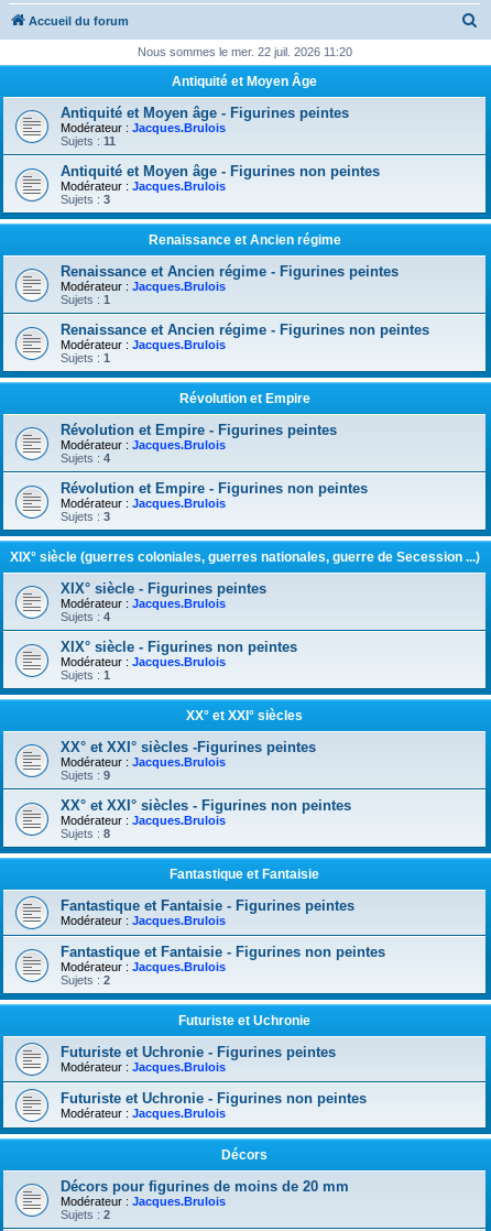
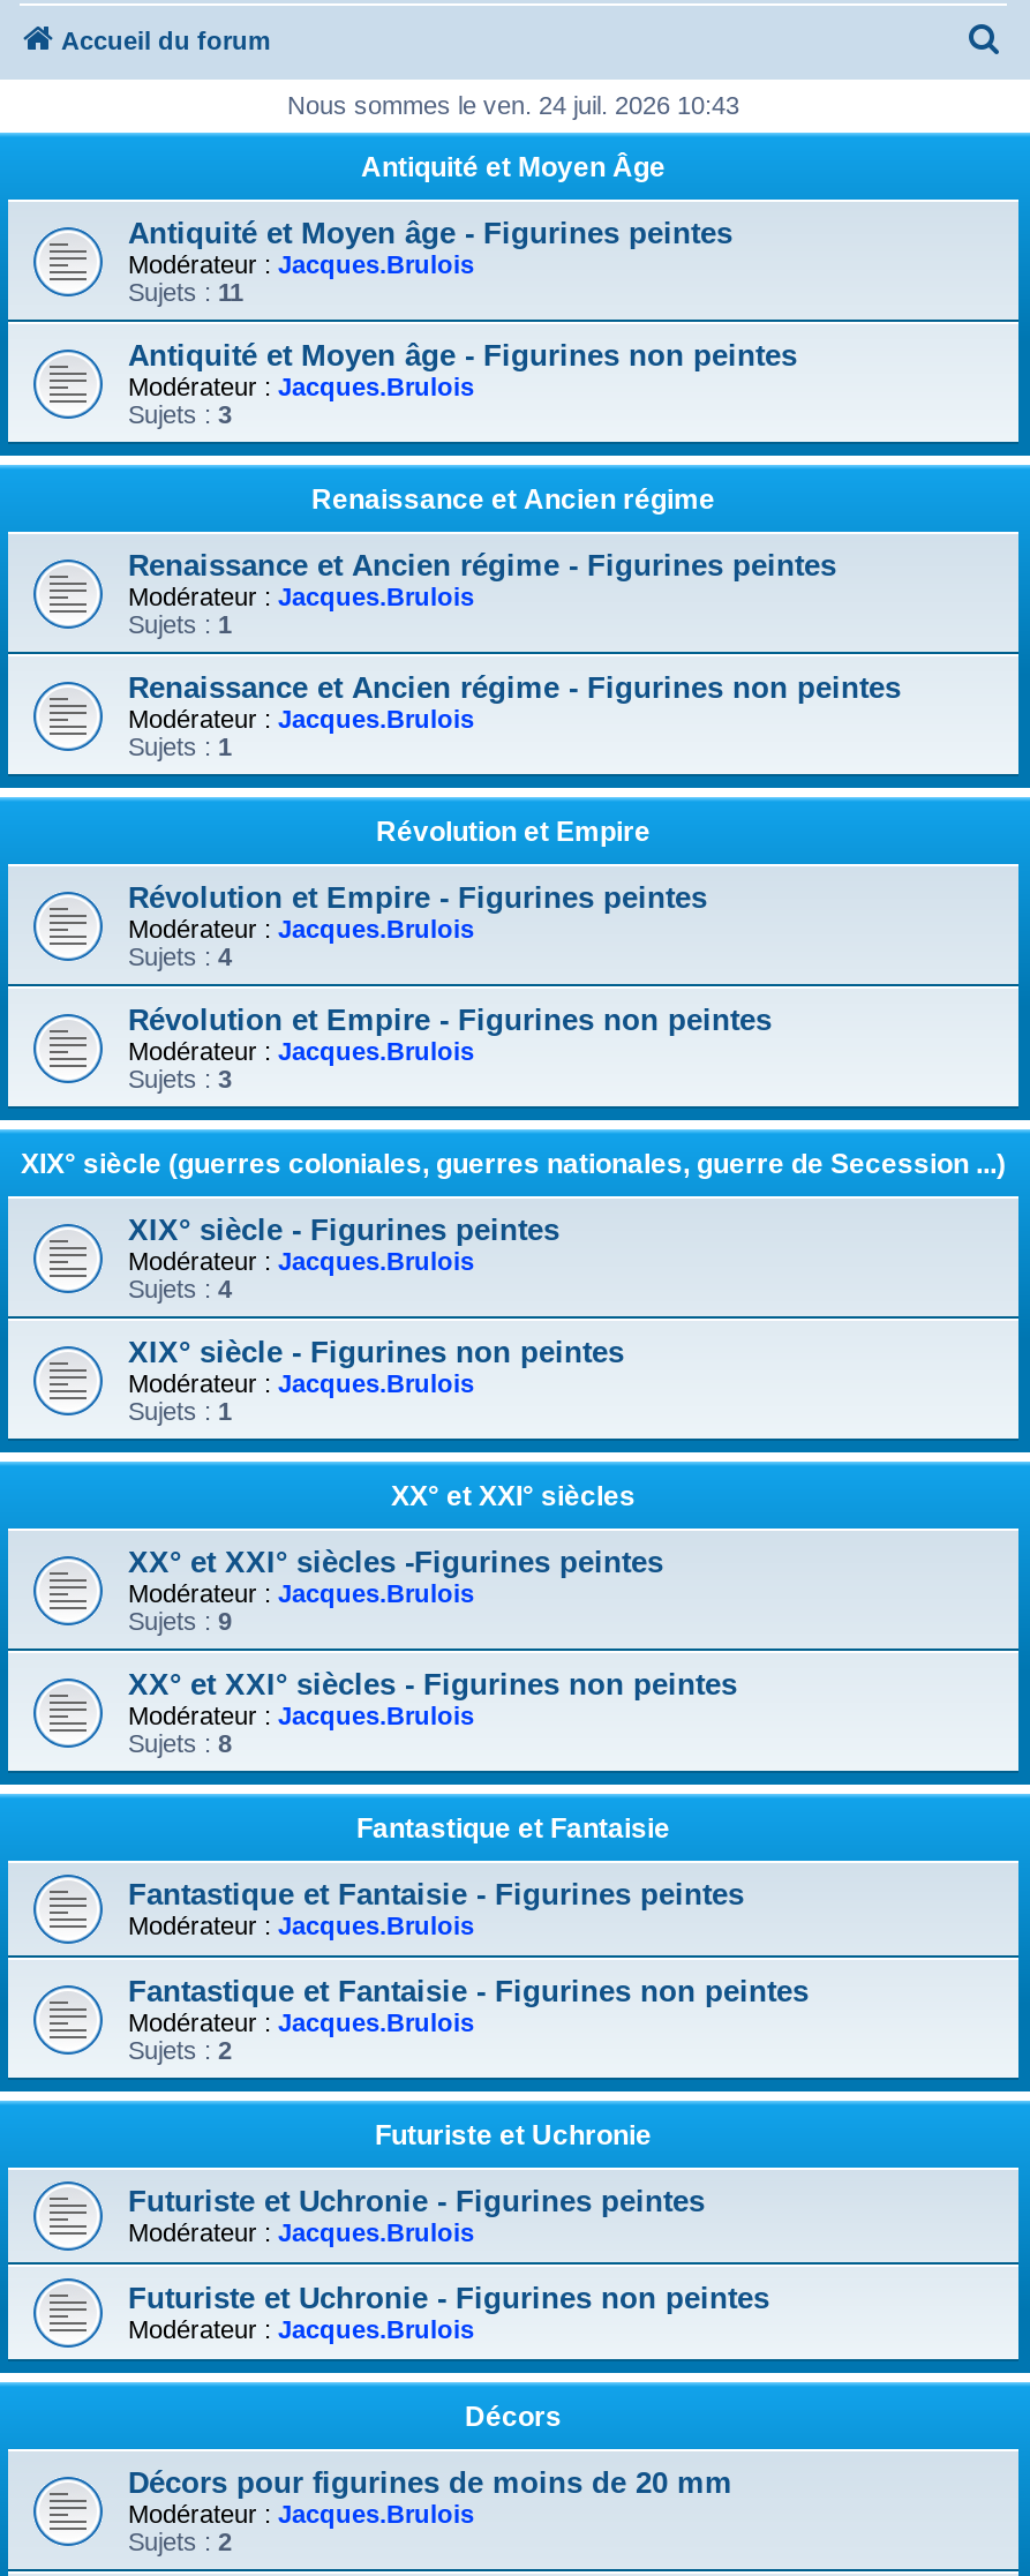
- Nous sommes le mer. 22 juil. 2026 11:20
+ Nous sommes le ven. 24 juil. 2026 10:43
